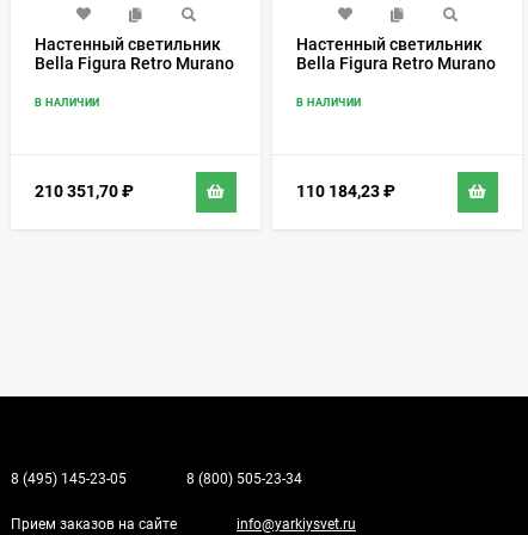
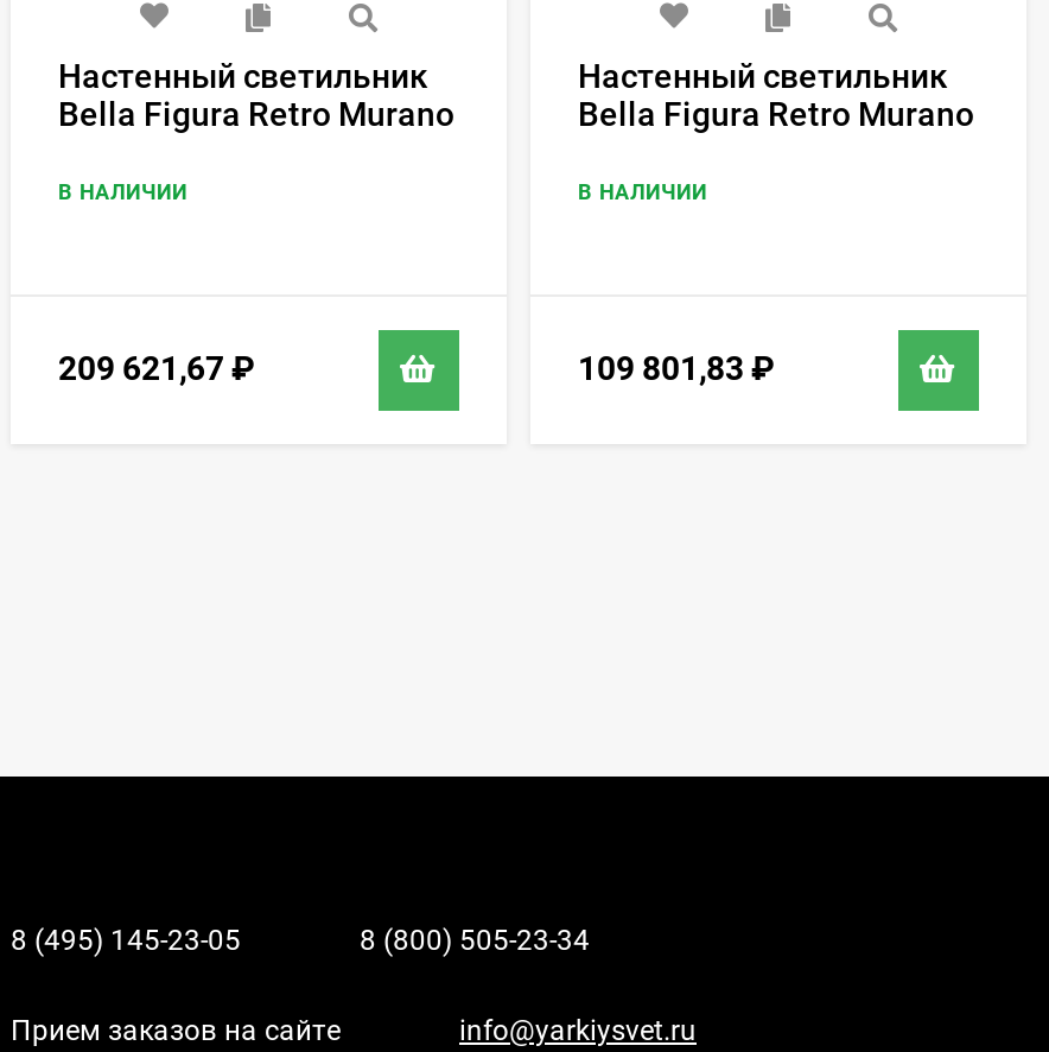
- 210 351,70 ₽
+ 209 621,67 ₽

- 110 184,23 ₽
+ 109 801,83 ₽
